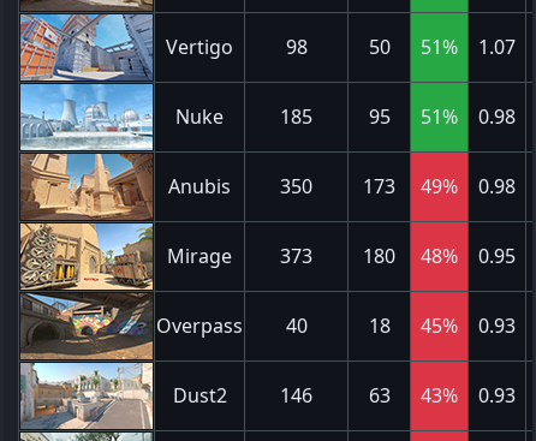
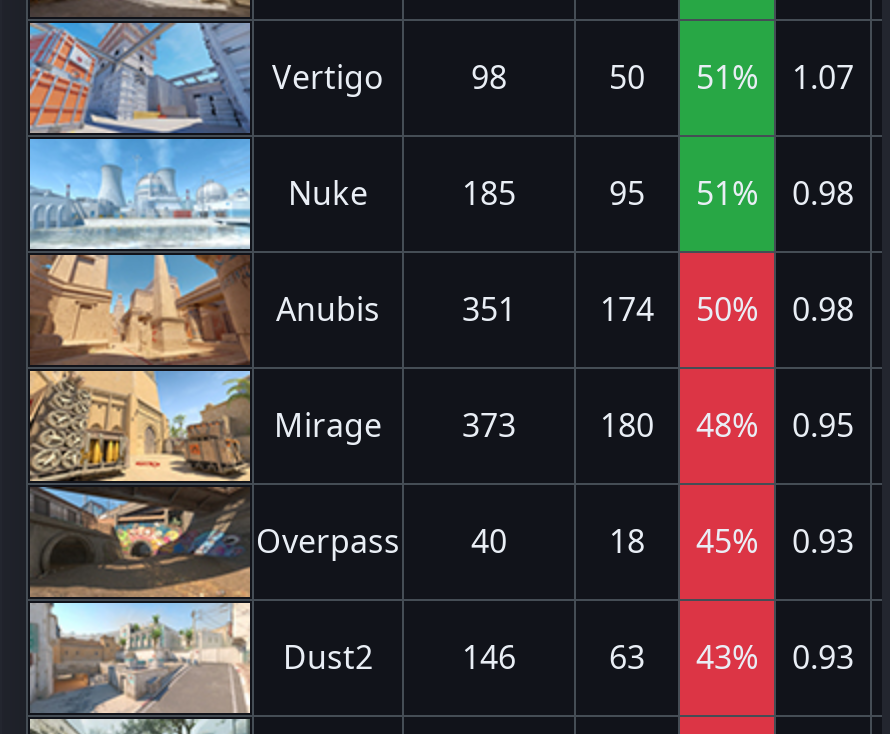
- 350
+ 351

- 173
+ 174

- 49%
+ 50%
